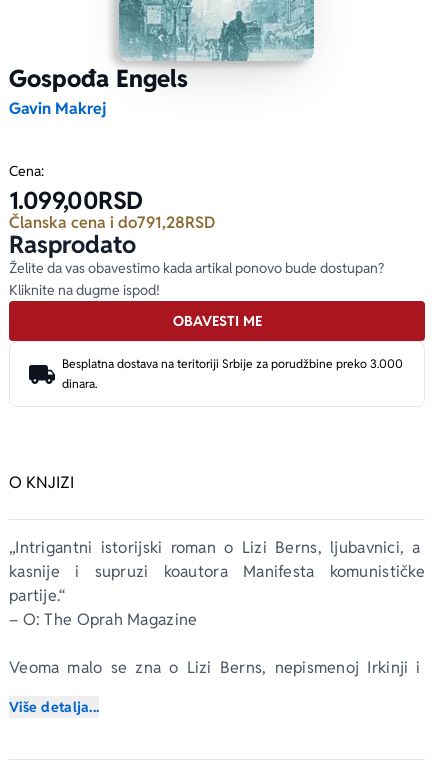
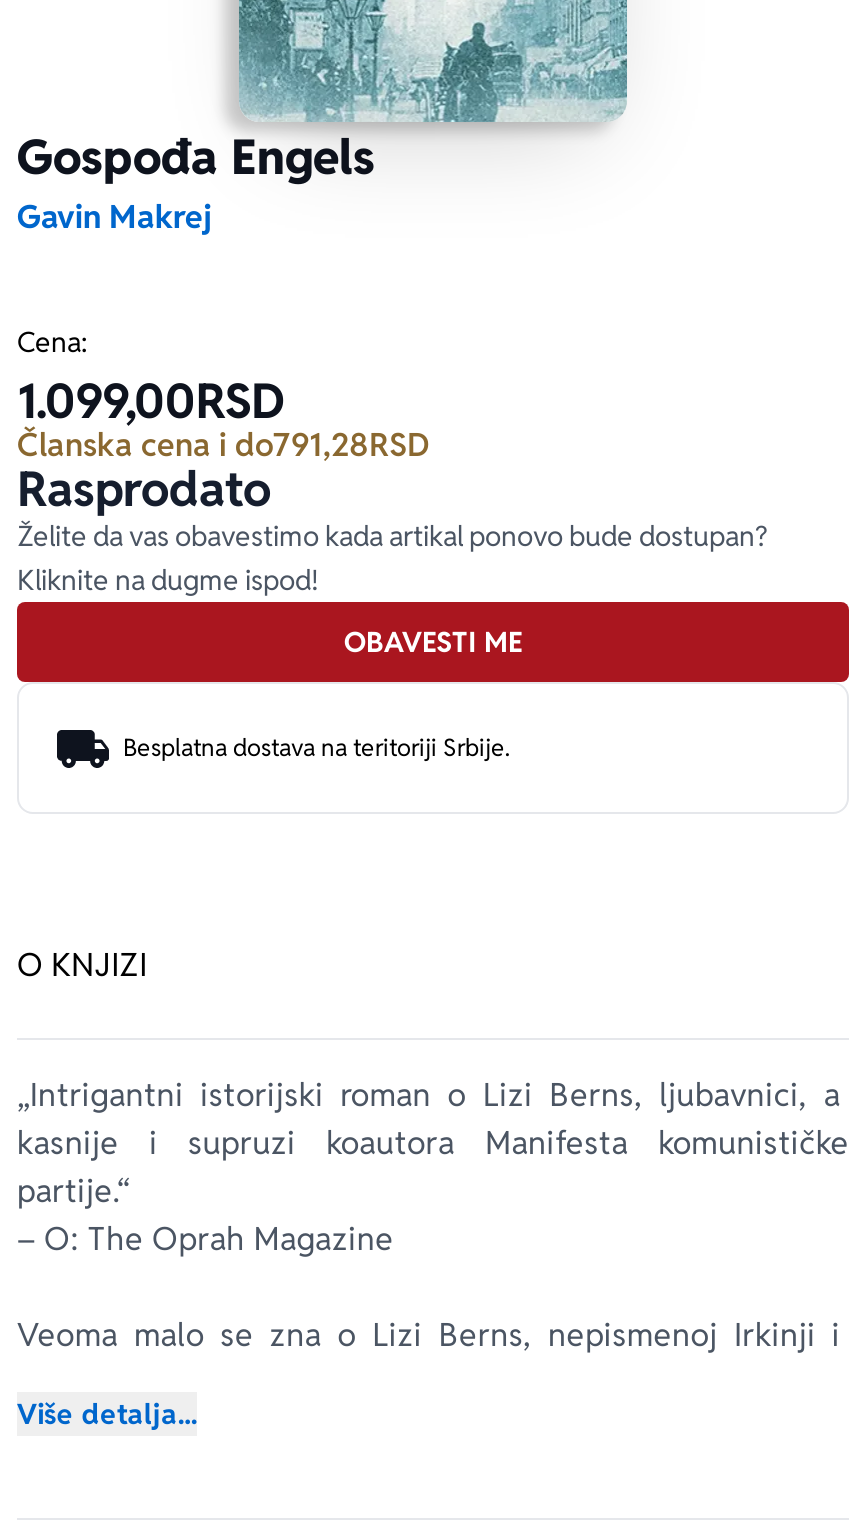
- Besplatna dostava na teritoriji Srbije za porudžbine preko 3.000
- dinara.
+ Besplatna dostava na teritoriji Srbije.
